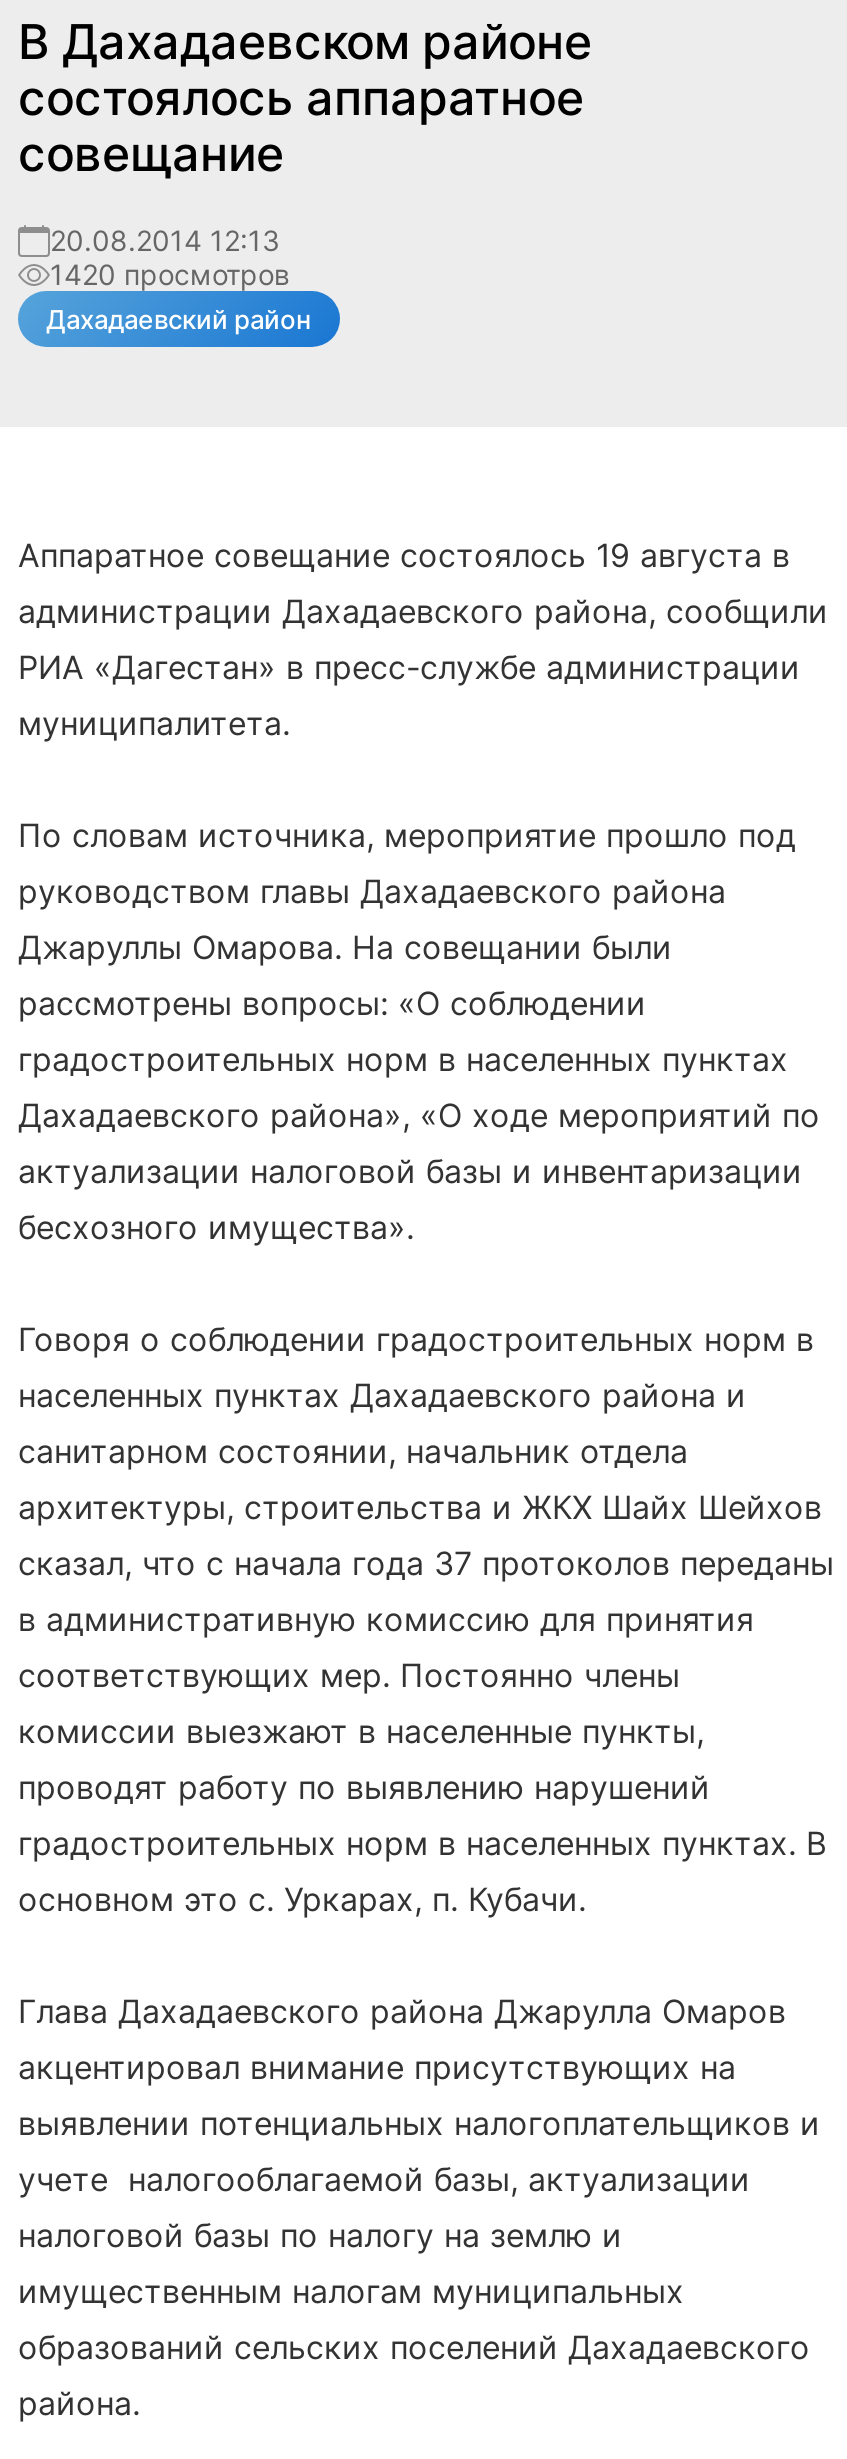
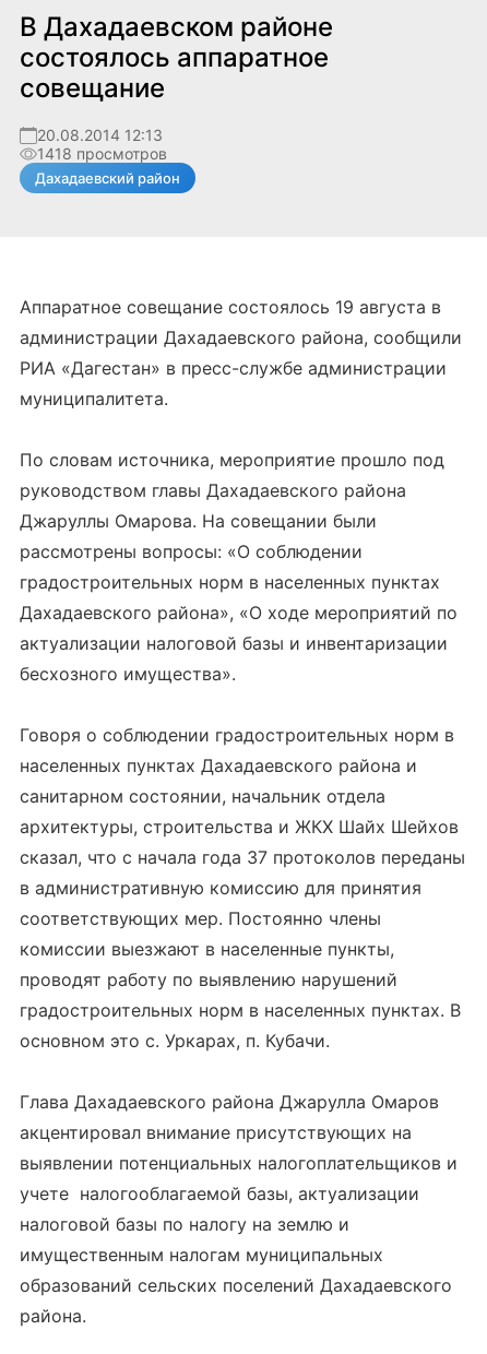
- 1420 просмотров
+ 1418 просмотров
